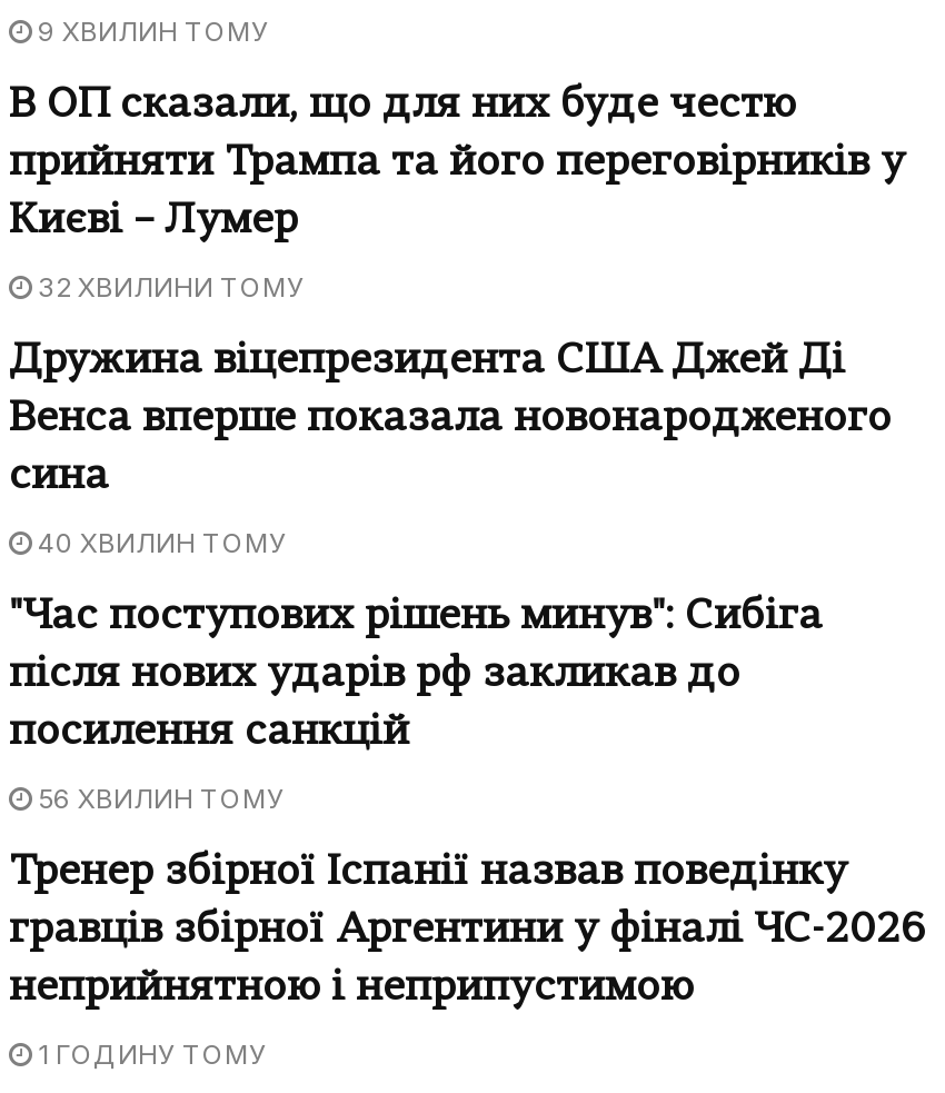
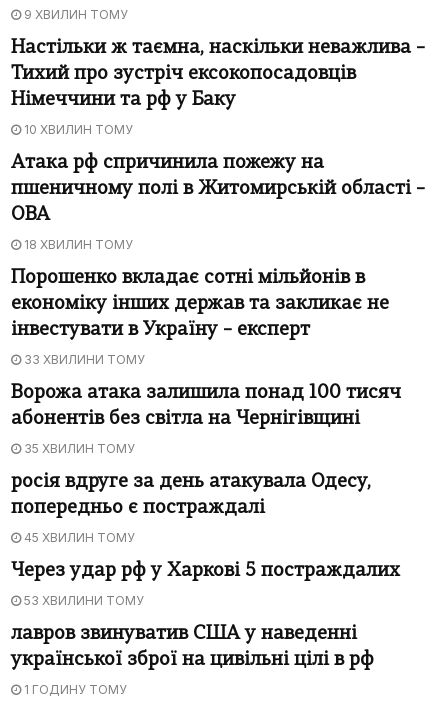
- В ОП сказали, що для них буде честю
- прийняти Трампа та його переговірників у
- Києві – Лумер
- 32 ХВИЛИНИ ТОМУ
- Дружина віцепрезидента США Джей Ді
- Венса вперше показала новонародженого
- сина
- 40 ХВИЛИН ТОМУ
- "Час поступових рішень минув": Сибіга
- після нових ударів рф закликав до
- посилення санкцій
- 56 ХВИЛИН ТОМУ
- Тренер збірної Іспанії назвав поведінку
- гравців збірної Аргентини у фіналі ЧС-2026
- неприйнятною і неприпустимою
+ Настільки ж таємна, наскільки неважлива –
+ Тихий про зустріч ексокопосадовців
+ Німеччини та рф у Баку
+ 10 ХВИЛИН ТОМУ
+ Атака рф спричинила пожежу на
+ пшеничному полі в Житомирській області –
+ ОВА
+ 18 ХВИЛИН ТОМУ
+ Порошенко вкладає сотні мільйонів в
+ економіку інших держав та закликає не
+ інвестувати в Україну – експерт
+ 33 ХВИЛИНИ ТОМУ
+ Ворожа атака залишила понад 100 тисяч
+ абонентів без світла на Чернігівщині
+ 35 ХВИЛИН ТОМУ
+ росія вдруге за день атакувала Одесу,
+ попередньо є постраждалі
+ 45 ХВИЛИН ТОМУ
+ Через удар рф у Харкові 5 постраждалих
+ 53 ХВИЛИНИ ТОМУ
+ лавров звинуватив США у наведенні
+ української зброї на цивільні цілі в рф
